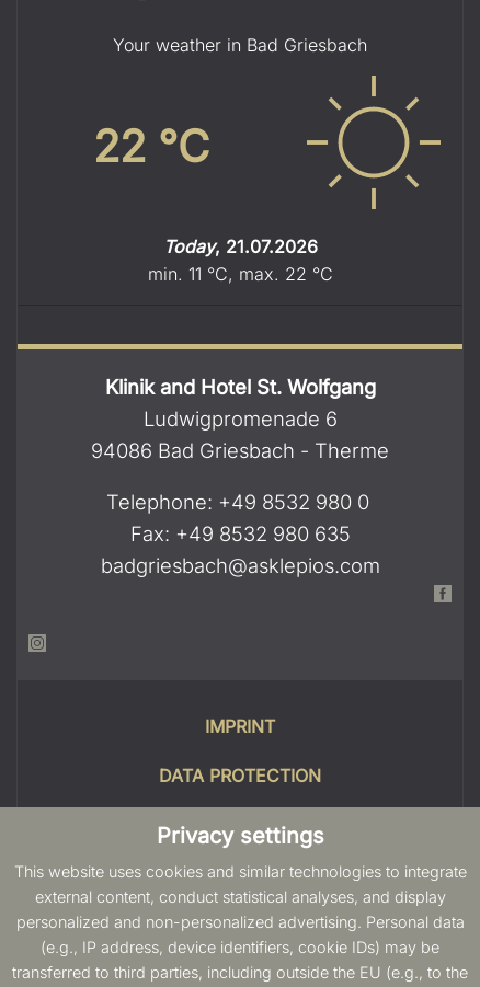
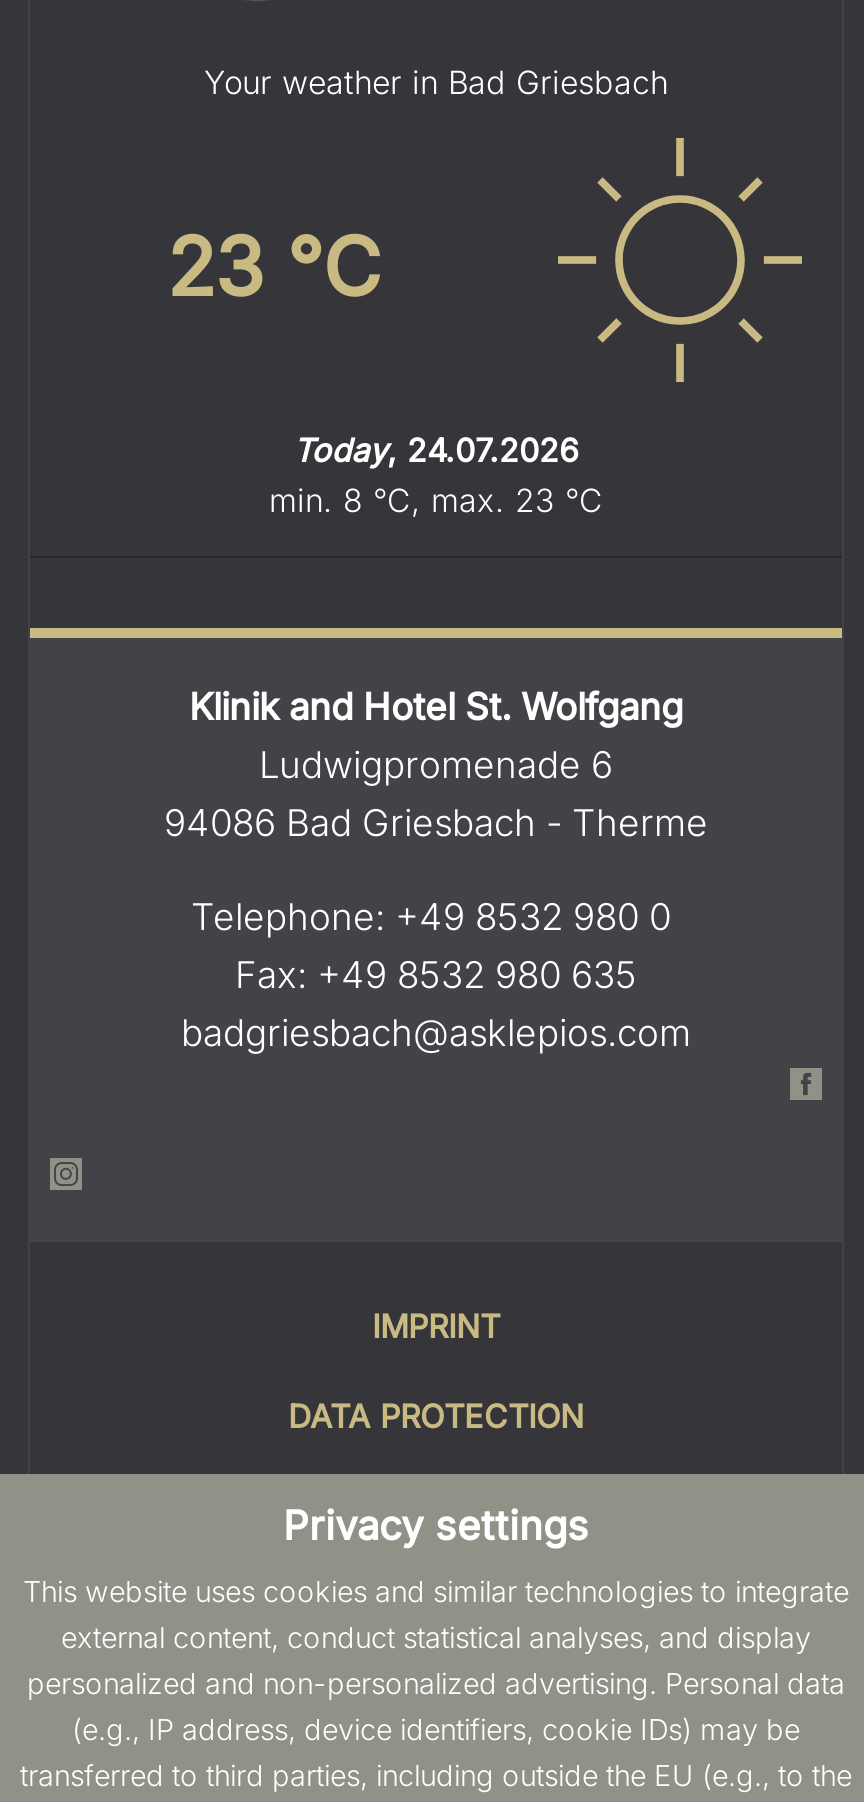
- 22 °C
+ 23 °C

- Today, 21.07.2026
+ Today, 24.07.2026

- min. 11 °C, max. 22 °C
+ min. 8 °C, max. 23 °C
